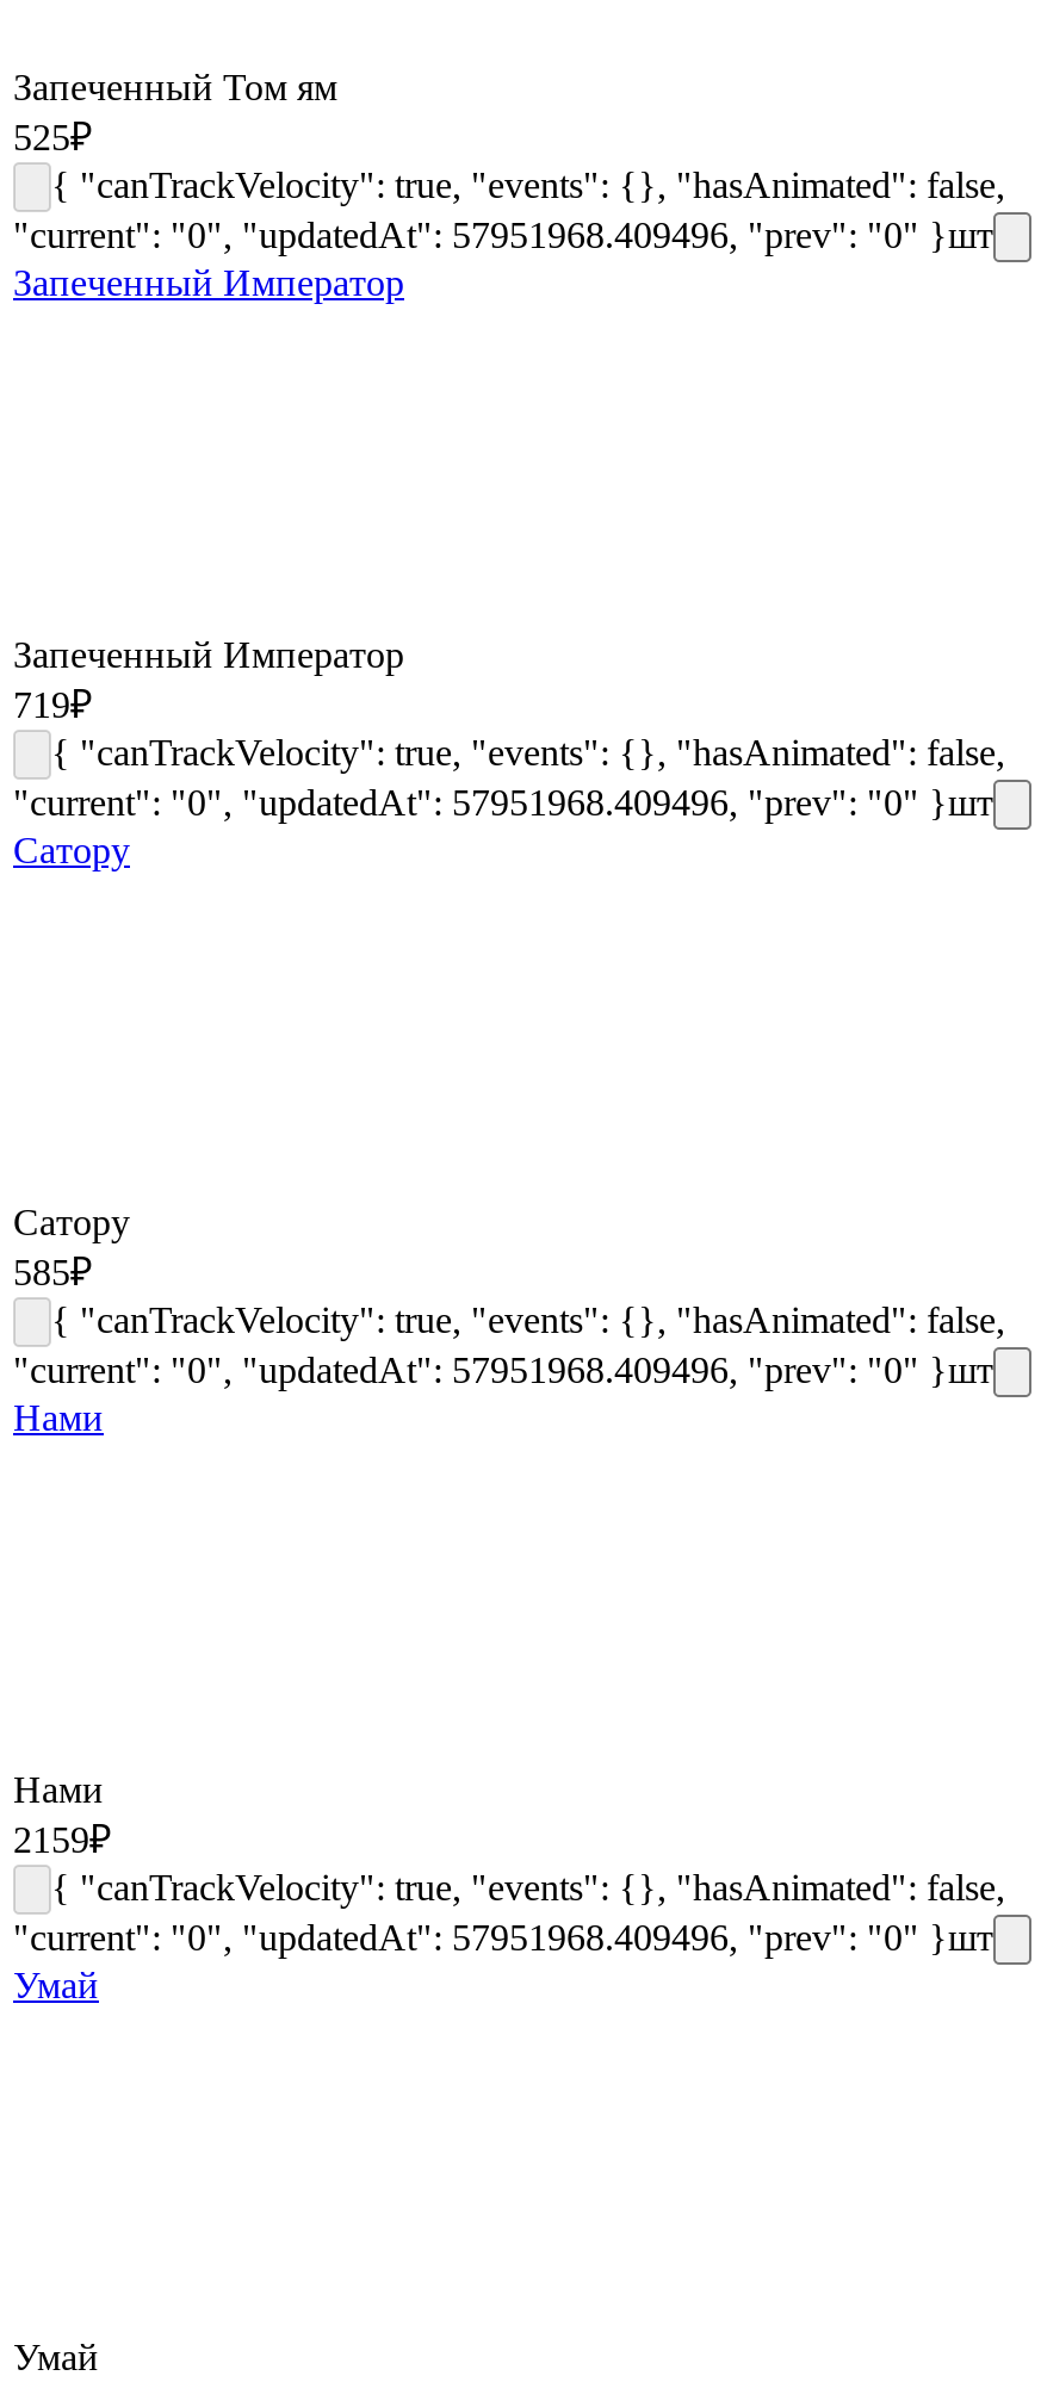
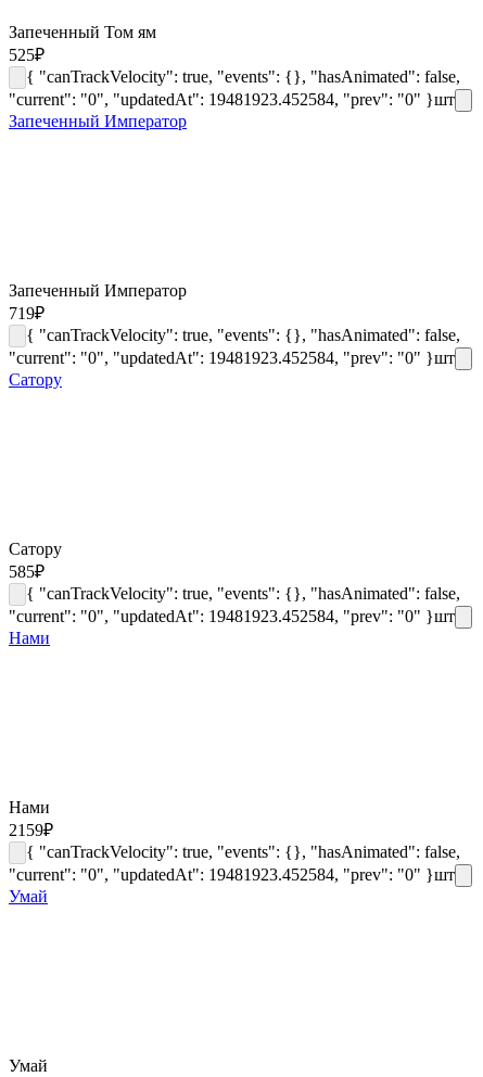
- "current": "0", "updatedAt": 57951968.409496, "prev": "0" }шт
+ "current": "0", "updatedAt": 19481923.452584, "prev": "0" }шт

- "current": "0", "updatedAt": 57951968.409496, "prev": "0" }шт
+ "current": "0", "updatedAt": 19481923.452584, "prev": "0" }шт

- "current": "0", "updatedAt": 57951968.409496, "prev": "0" }шт
+ "current": "0", "updatedAt": 19481923.452584, "prev": "0" }шт

- "current": "0", "updatedAt": 57951968.409496, "prev": "0" }шт
+ "current": "0", "updatedAt": 19481923.452584, "prev": "0" }шт
